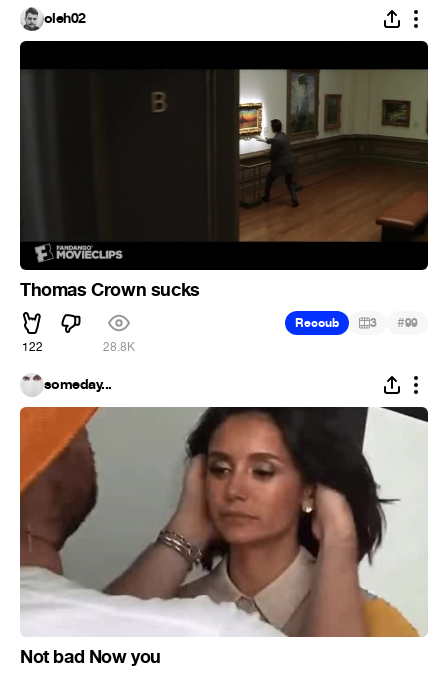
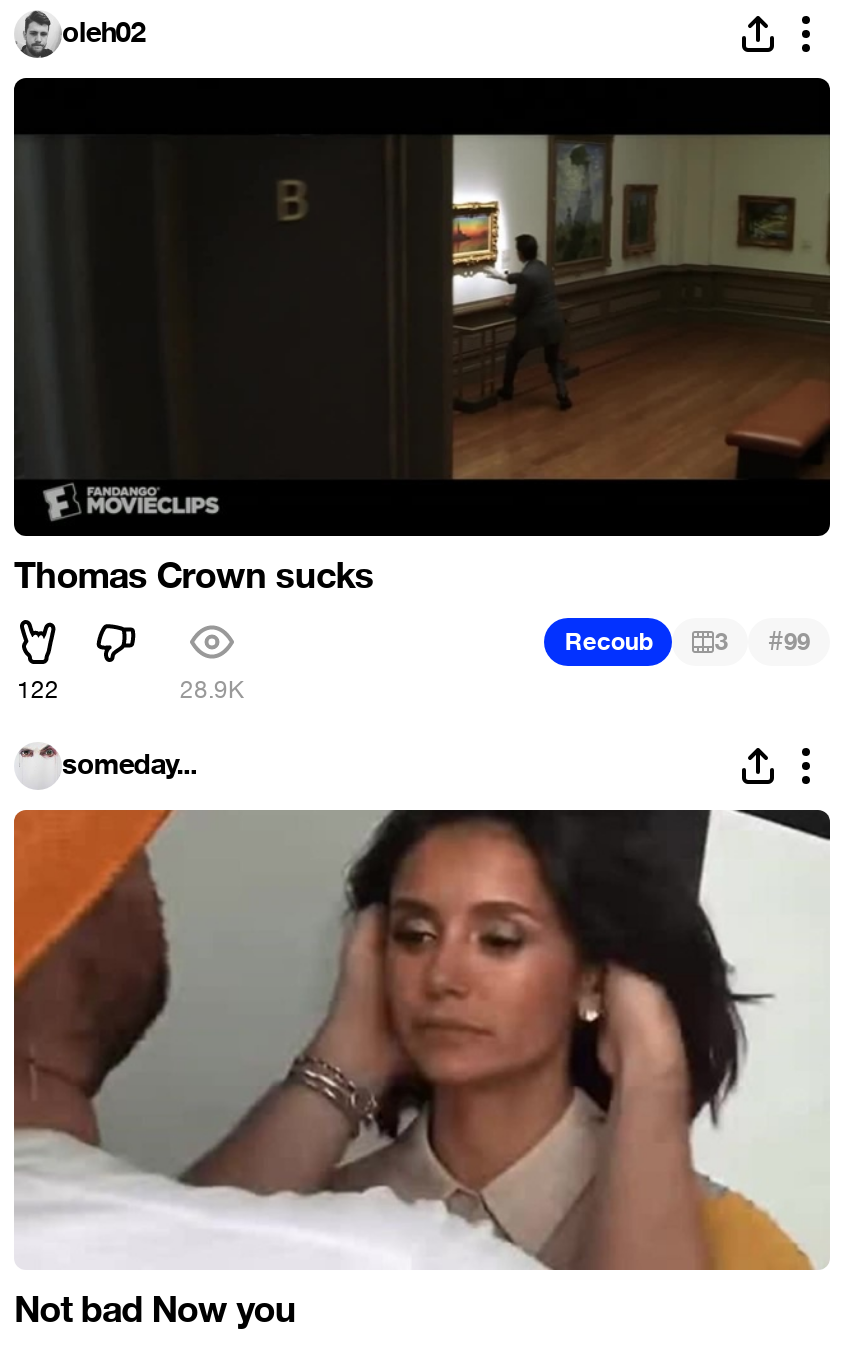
- 28.8K
+ 28.9K
